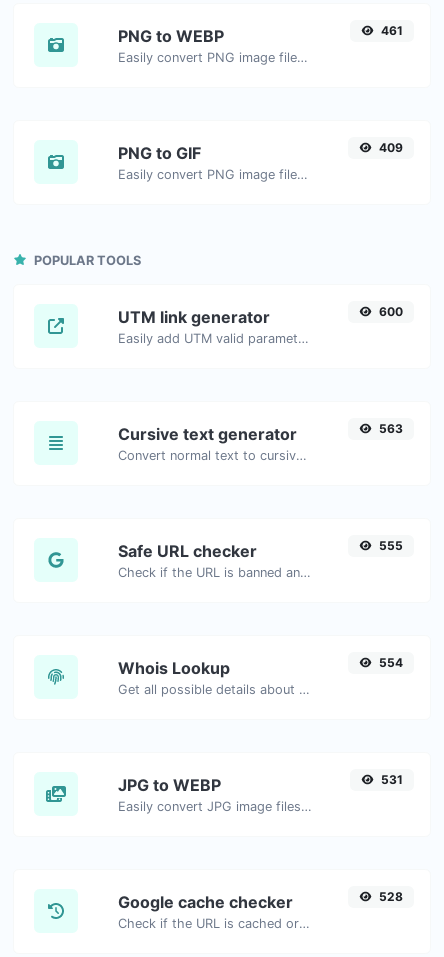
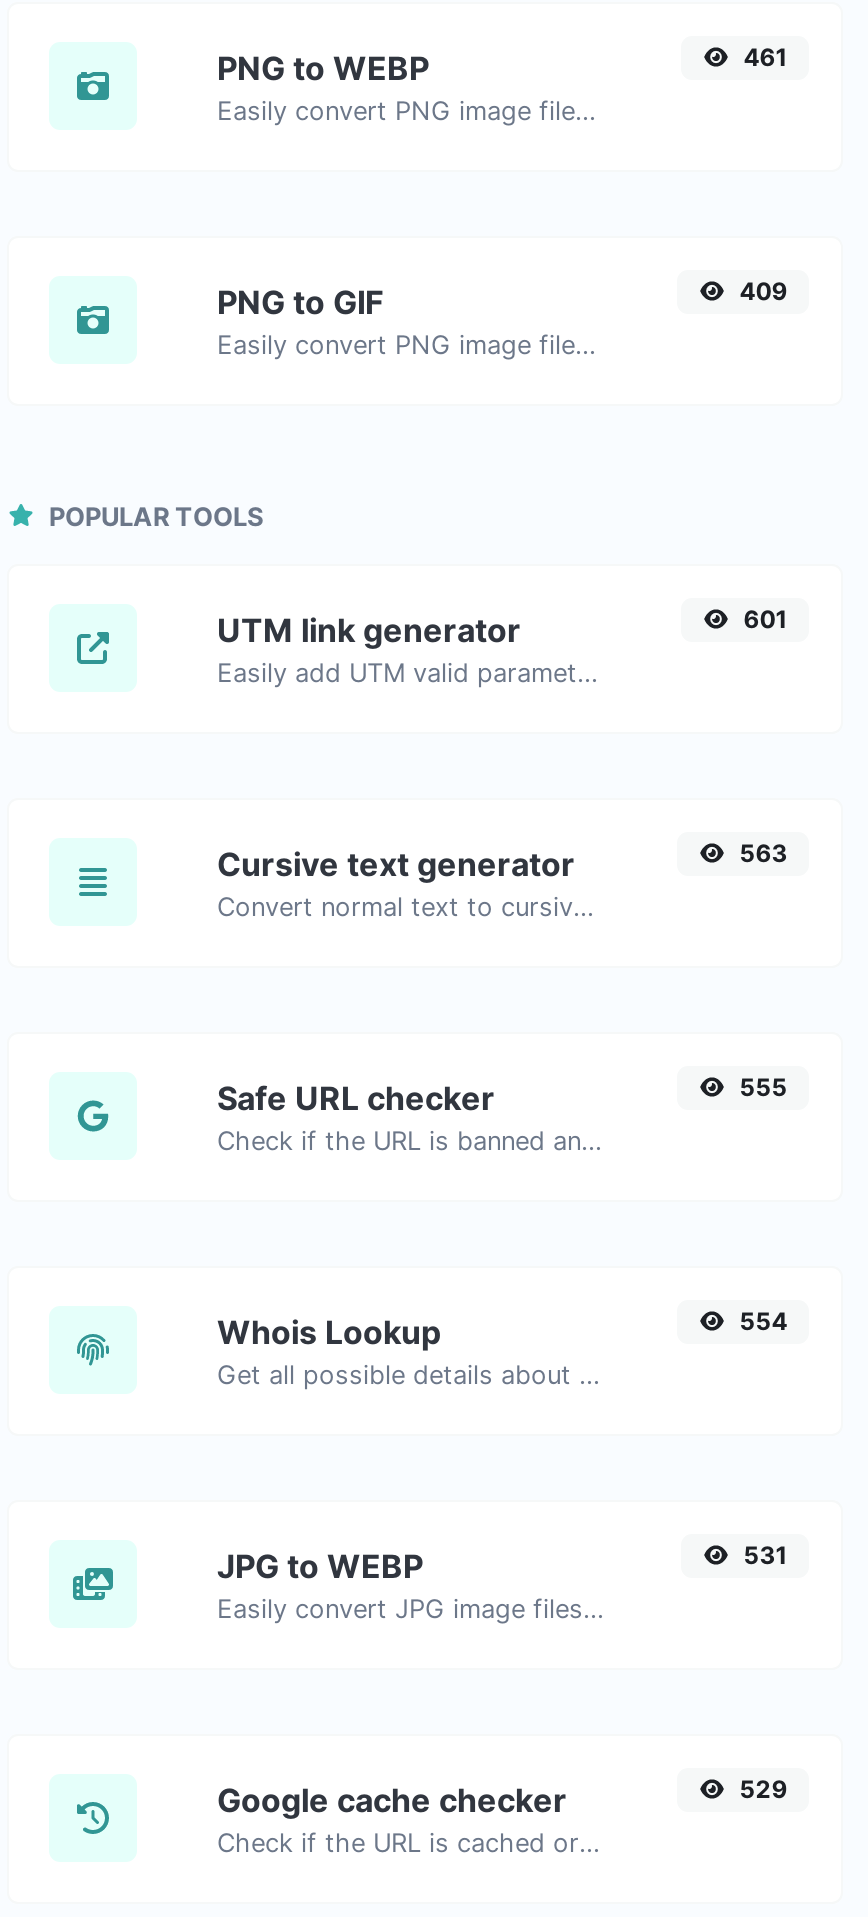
- 600
+ 601

- 528
+ 529
